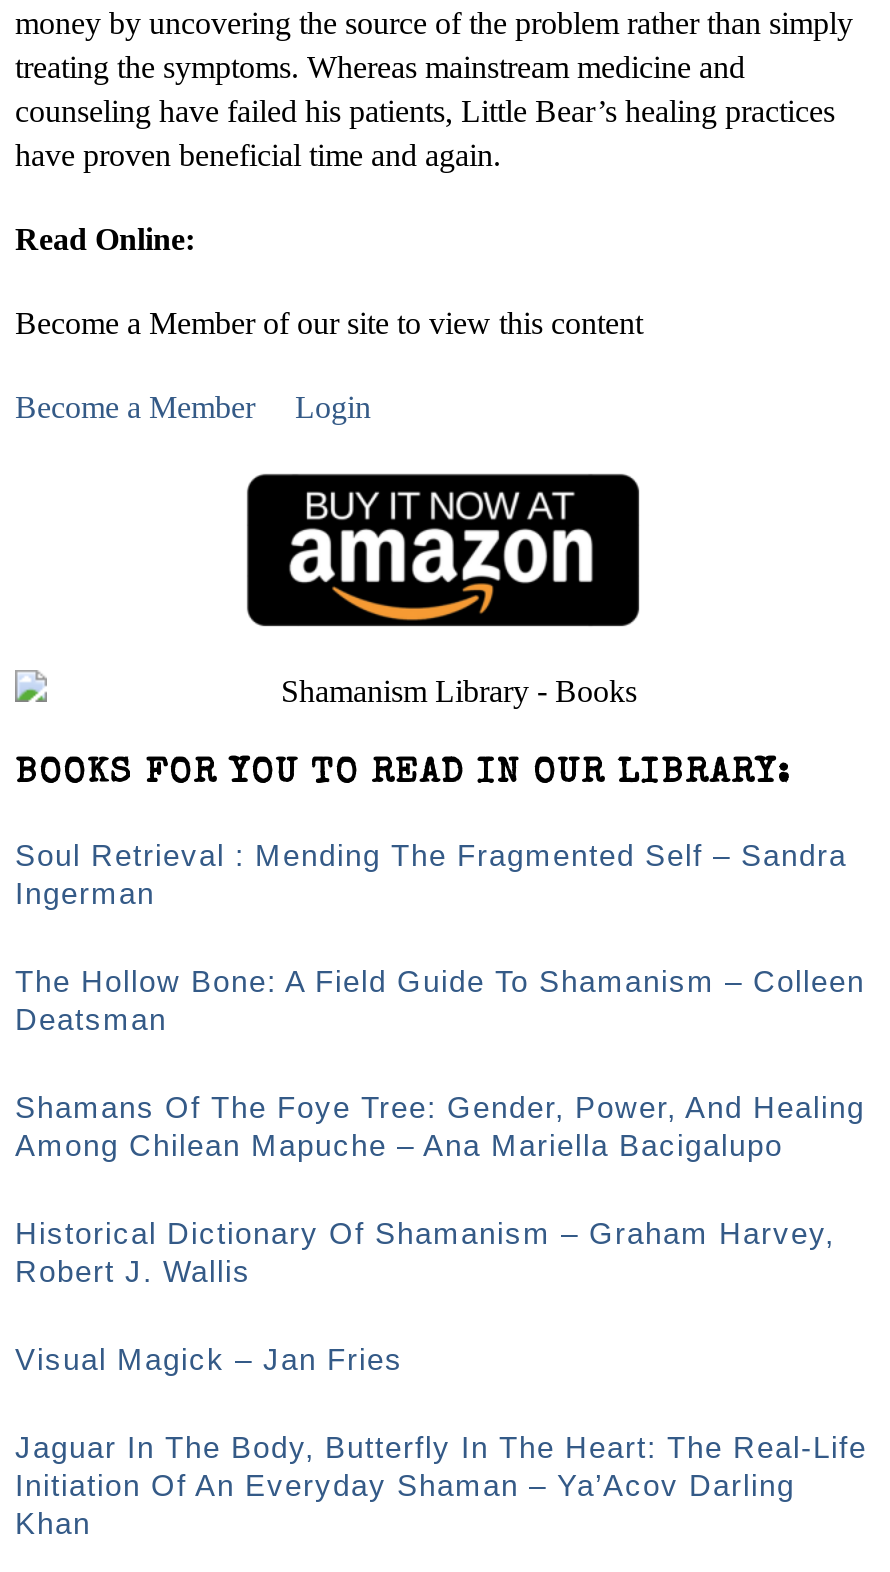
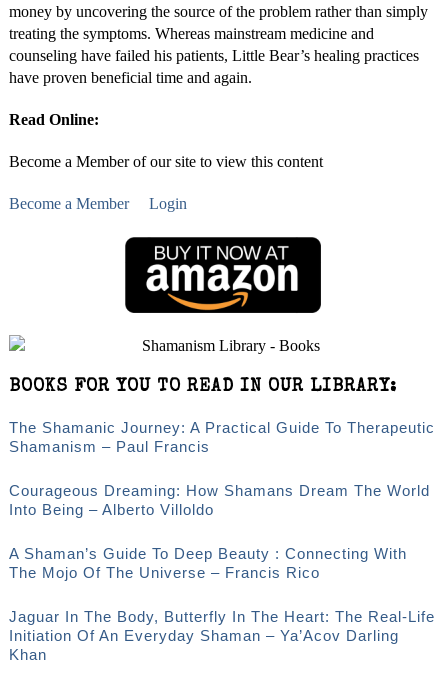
- Soul Retrieval : Mending The Fragmented Self – Sandra
- Ingerman
- The Hollow Bone: A Field Guide To Shamanism – Colleen
- Deatsman
- Shamans Of The Foye Tree: Gender, Power, And Healing
- Among Chilean Mapuche – Ana Mariella Bacigalupo
- Historical Dictionary Of Shamanism – Graham Harvey,
- Robert J. Wallis
- Visual Magick – Jan Fries
+ The Shamanic Journey: A Practical Guide To Therapeutic
+ Shamanism – Paul Francis
+ Courageous Dreaming: How Shamans Dream The World
+ Into Being – Alberto Villoldo
+ A Shaman’s Guide To Deep Beauty : Connecting With
+ The Mojo Of The Universe – Francis Rico
